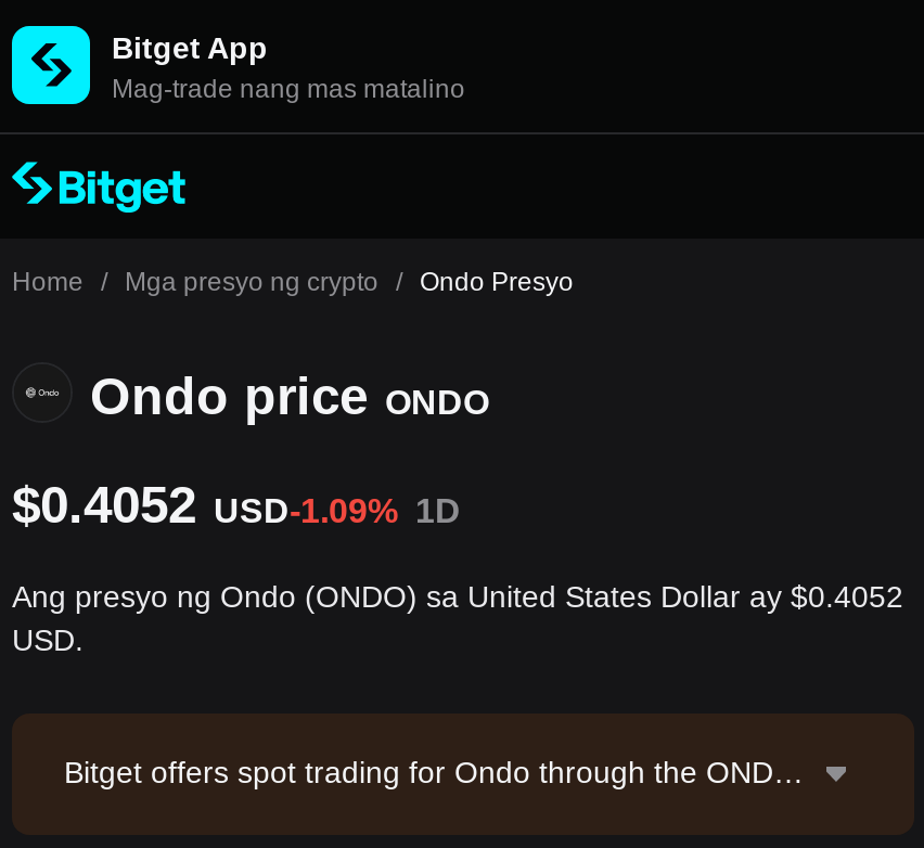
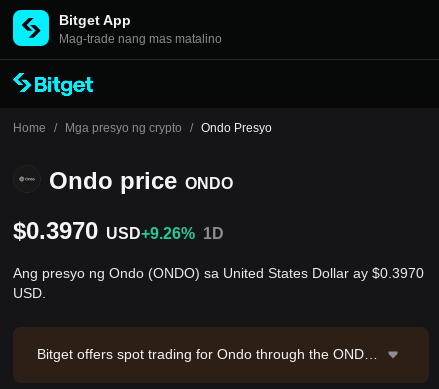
- $0.4052 USD-1.09% 1D
+ $0.3970 USD+9.26% 1D

- Ang presyo ng Ondo (ONDO) sa United States Dollar ay $0.4052
+ Ang presyo ng Ondo (ONDO) sa United States Dollar ay $0.3970
